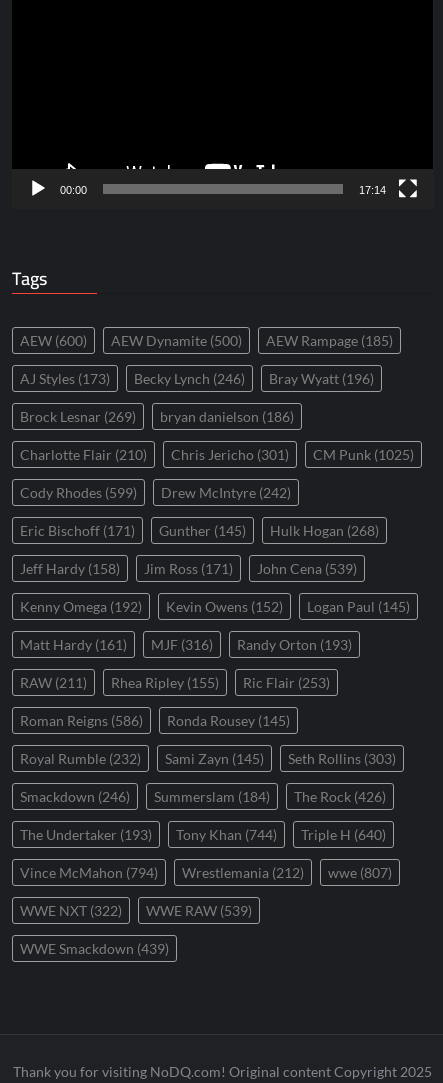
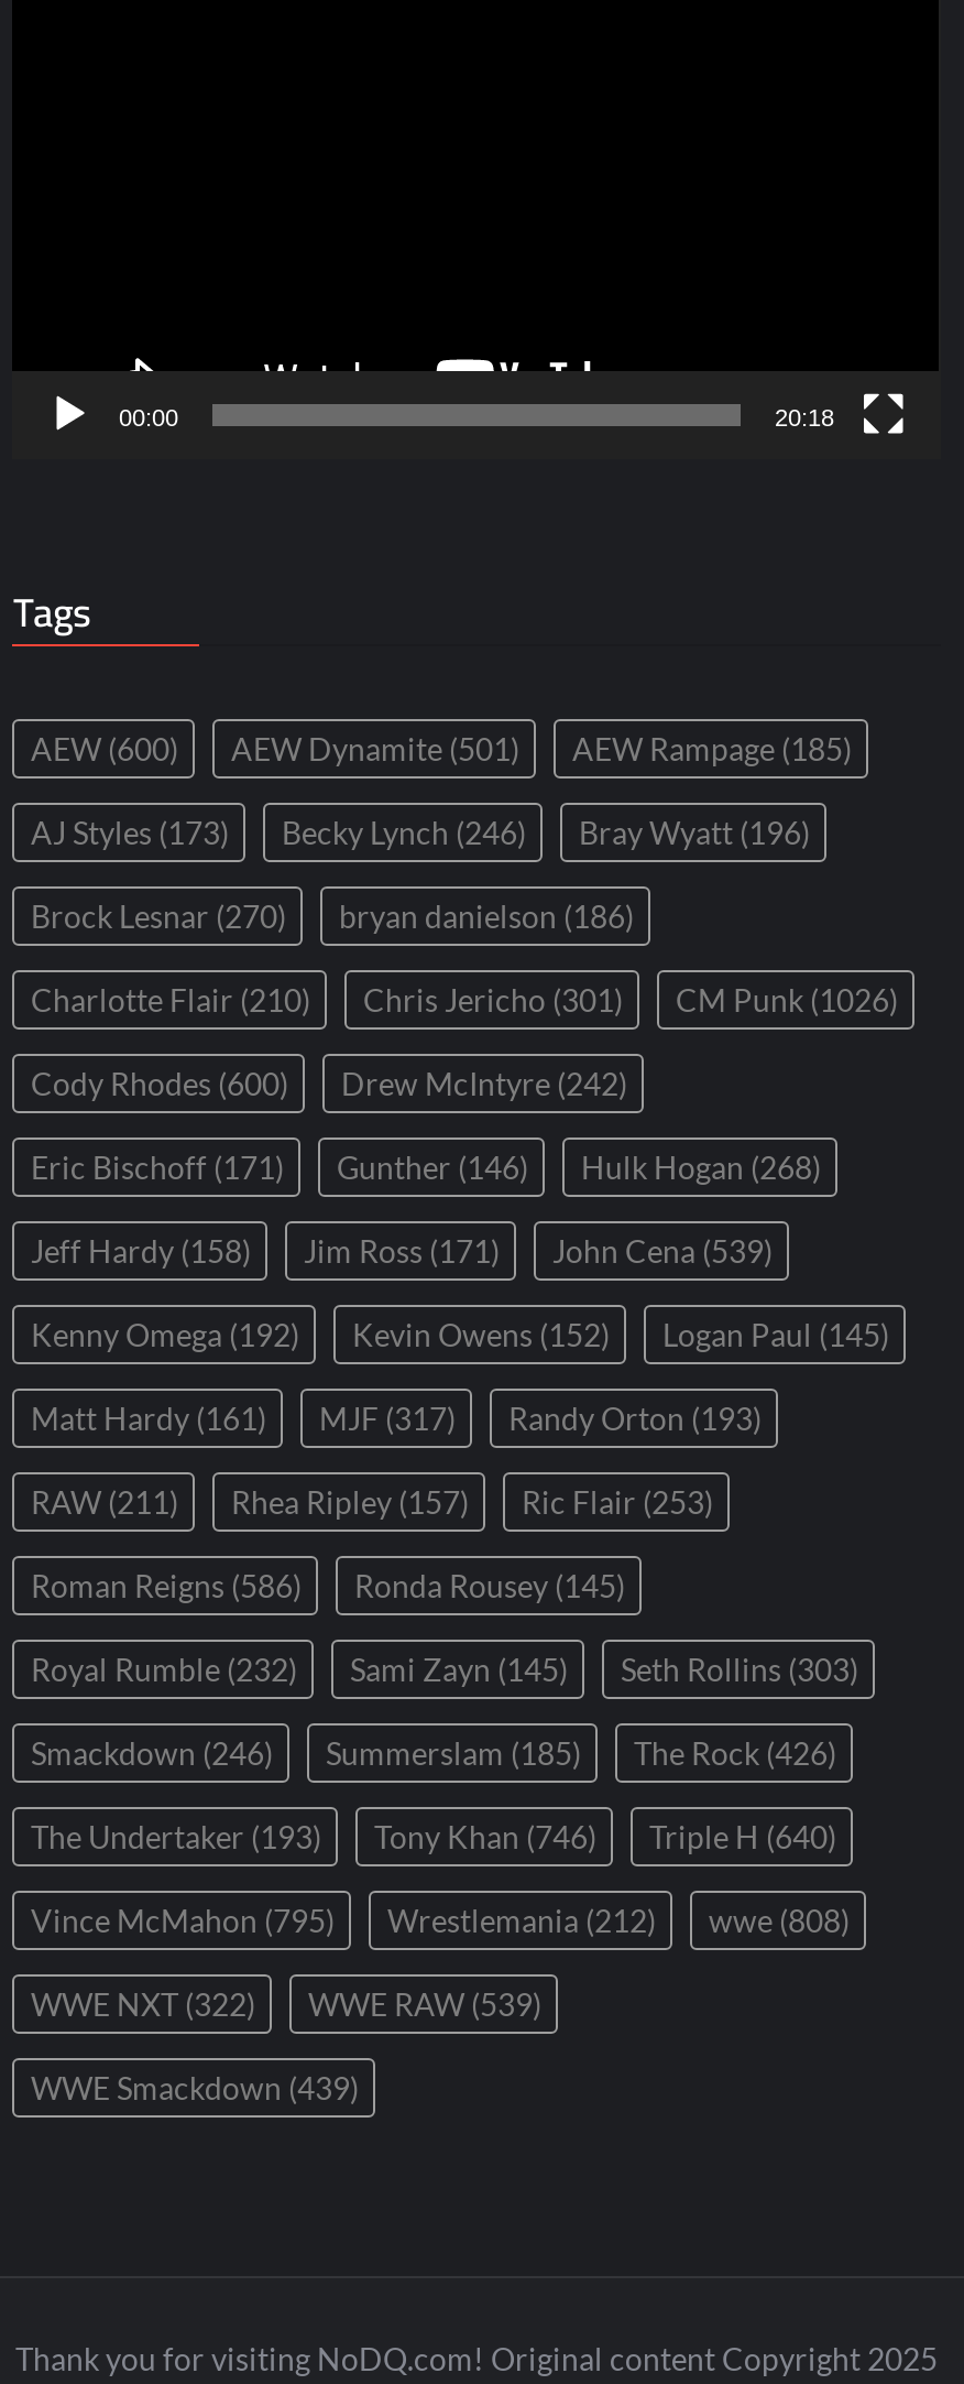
- 17:14
+ 20:18

- AEW (600) AEW Dynamite (500) AEW Rampage (185)
+ AEW (600) AEW Dynamite (501) AEW Rampage (185)

- Brock Lesnar (269) bryan danielson (186)
+ Brock Lesnar (270) bryan danielson (186)

- Charlotte Flair (210) Chris Jericho (301) CM Punk (1025)
+ Charlotte Flair (210) Chris Jericho (301) CM Punk (1026)

- Cody Rhodes (599) Drew McIntyre (242)
+ Cody Rhodes (600) Drew McIntyre (242)

- Eric Bischoff (171) Gunther (145) Hulk Hogan (268)
+ Eric Bischoff (171) Gunther (146) Hulk Hogan (268)

- Matt Hardy (161) MJF (316) Randy Orton (193)
+ Matt Hardy (161) MJF (317) Randy Orton (193)

- RAW (211) Rhea Ripley (155) Ric Flair (253)
+ RAW (211) Rhea Ripley (157) Ric Flair (253)

- Smackdown (246) Summerslam (184) The Rock (426)
+ Smackdown (246) Summerslam (185) The Rock (426)

- The Undertaker (193) Tony Khan (744) Triple H (640)
+ The Undertaker (193) Tony Khan (746) Triple H (640)

- Vince McMahon (794)
+ Vince McMahon (795)

- wwe (807)
+ wwe (808)
